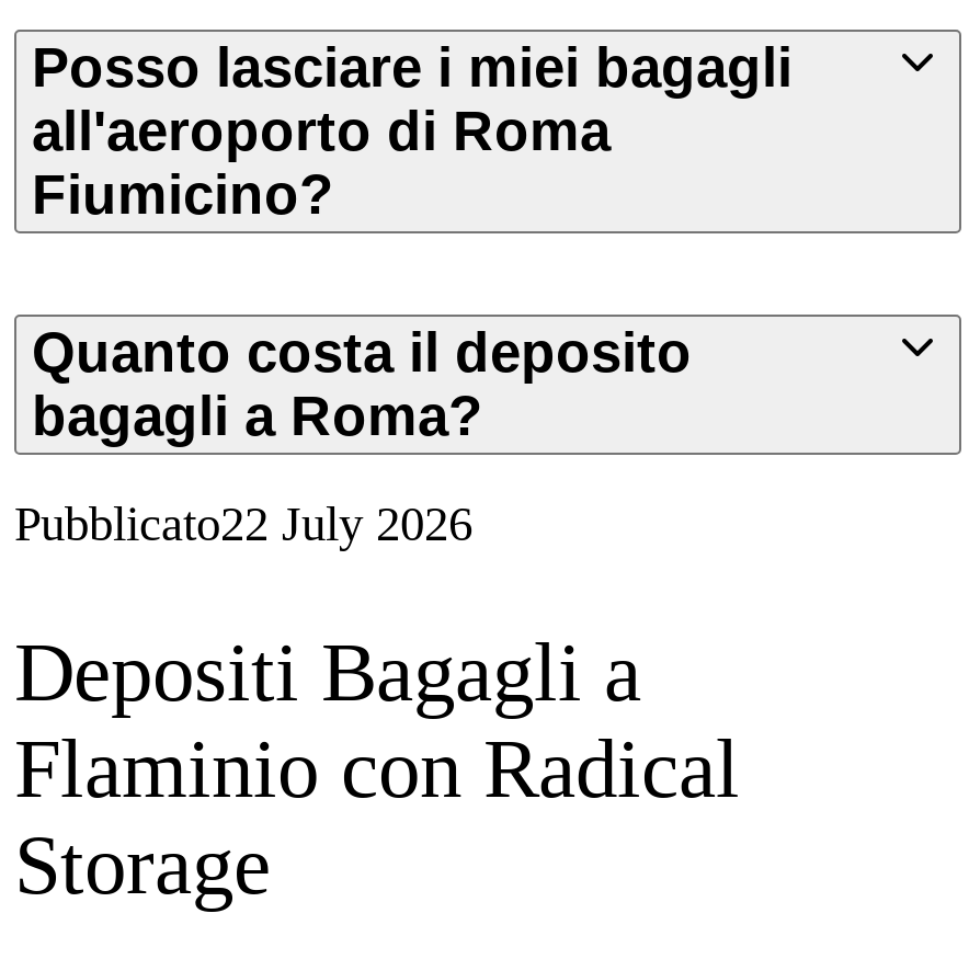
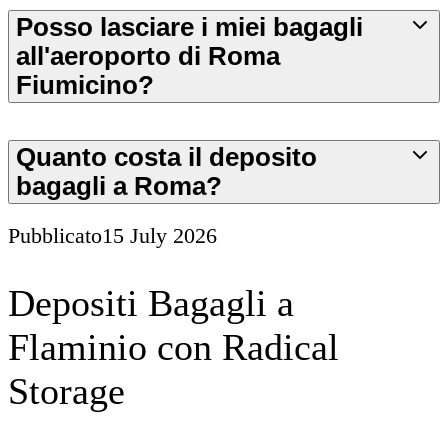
- Pubblicato22 July 2026
+ Pubblicato15 July 2026
